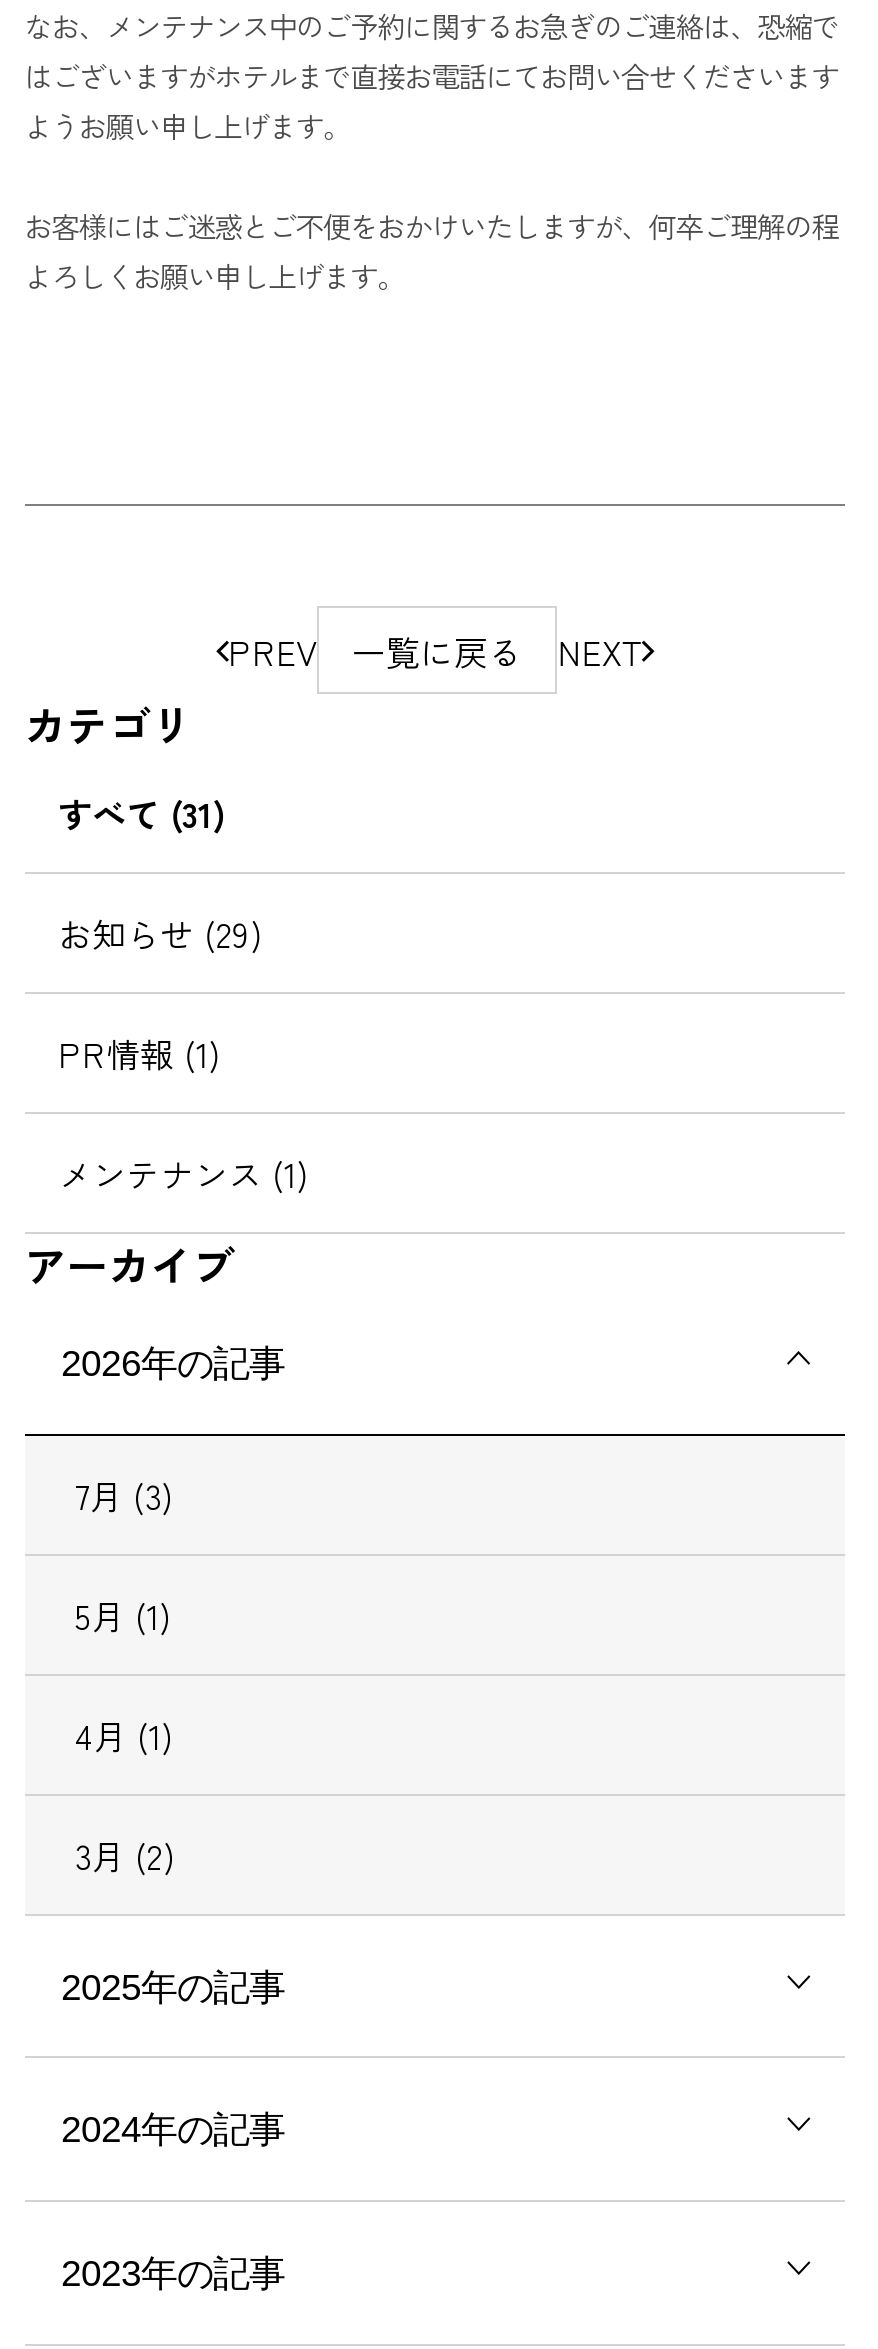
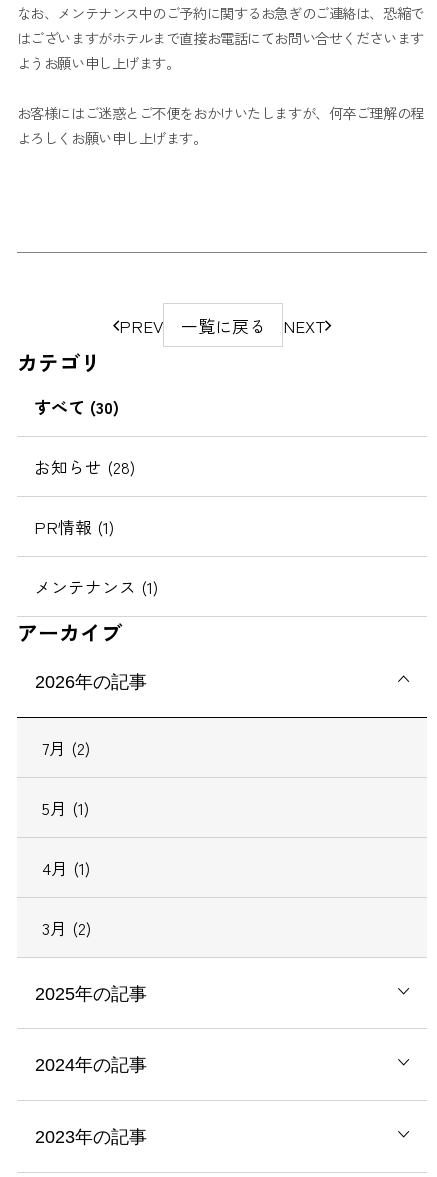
- すべて (31)
+ すべて (30)

- お知らせ (29)
+ お知らせ (28)

- 7月 (3)
+ 7月 (2)
